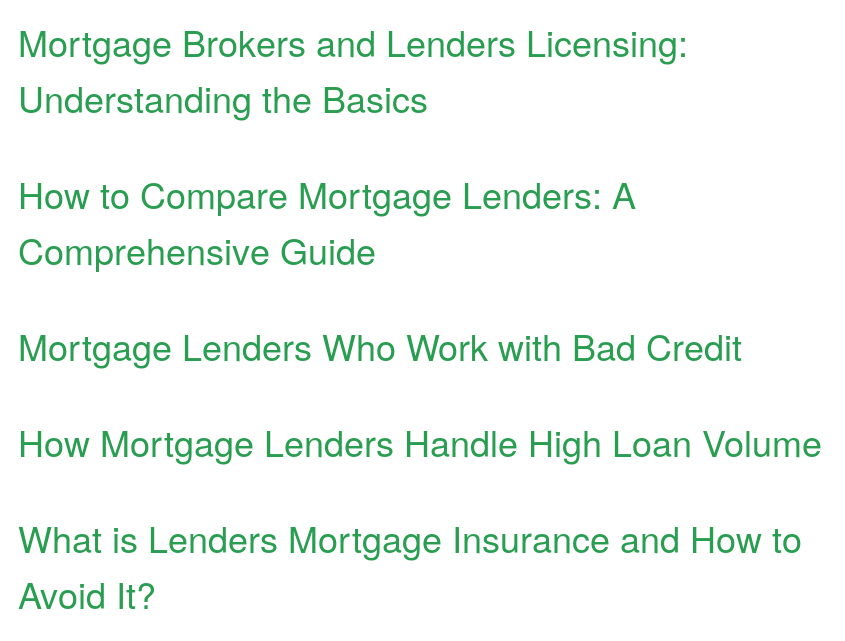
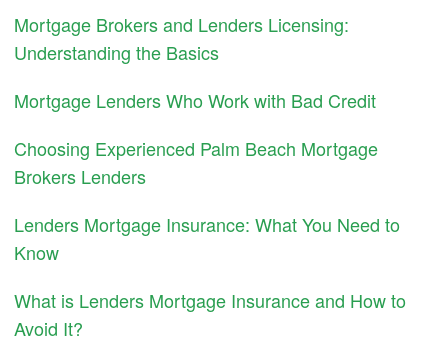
- How to Compare Mortgage Lenders: A
- Comprehensive Guide

moved up: Mortgage Lenders Who Work with Bad Credit

- How Mortgage Lenders Handle High Loan Volume
+ Choosing Experienced Palm Beach Mortgage
+ Brokers Lenders
+ Lenders Mortgage Insurance: What You Need to
+ Know
